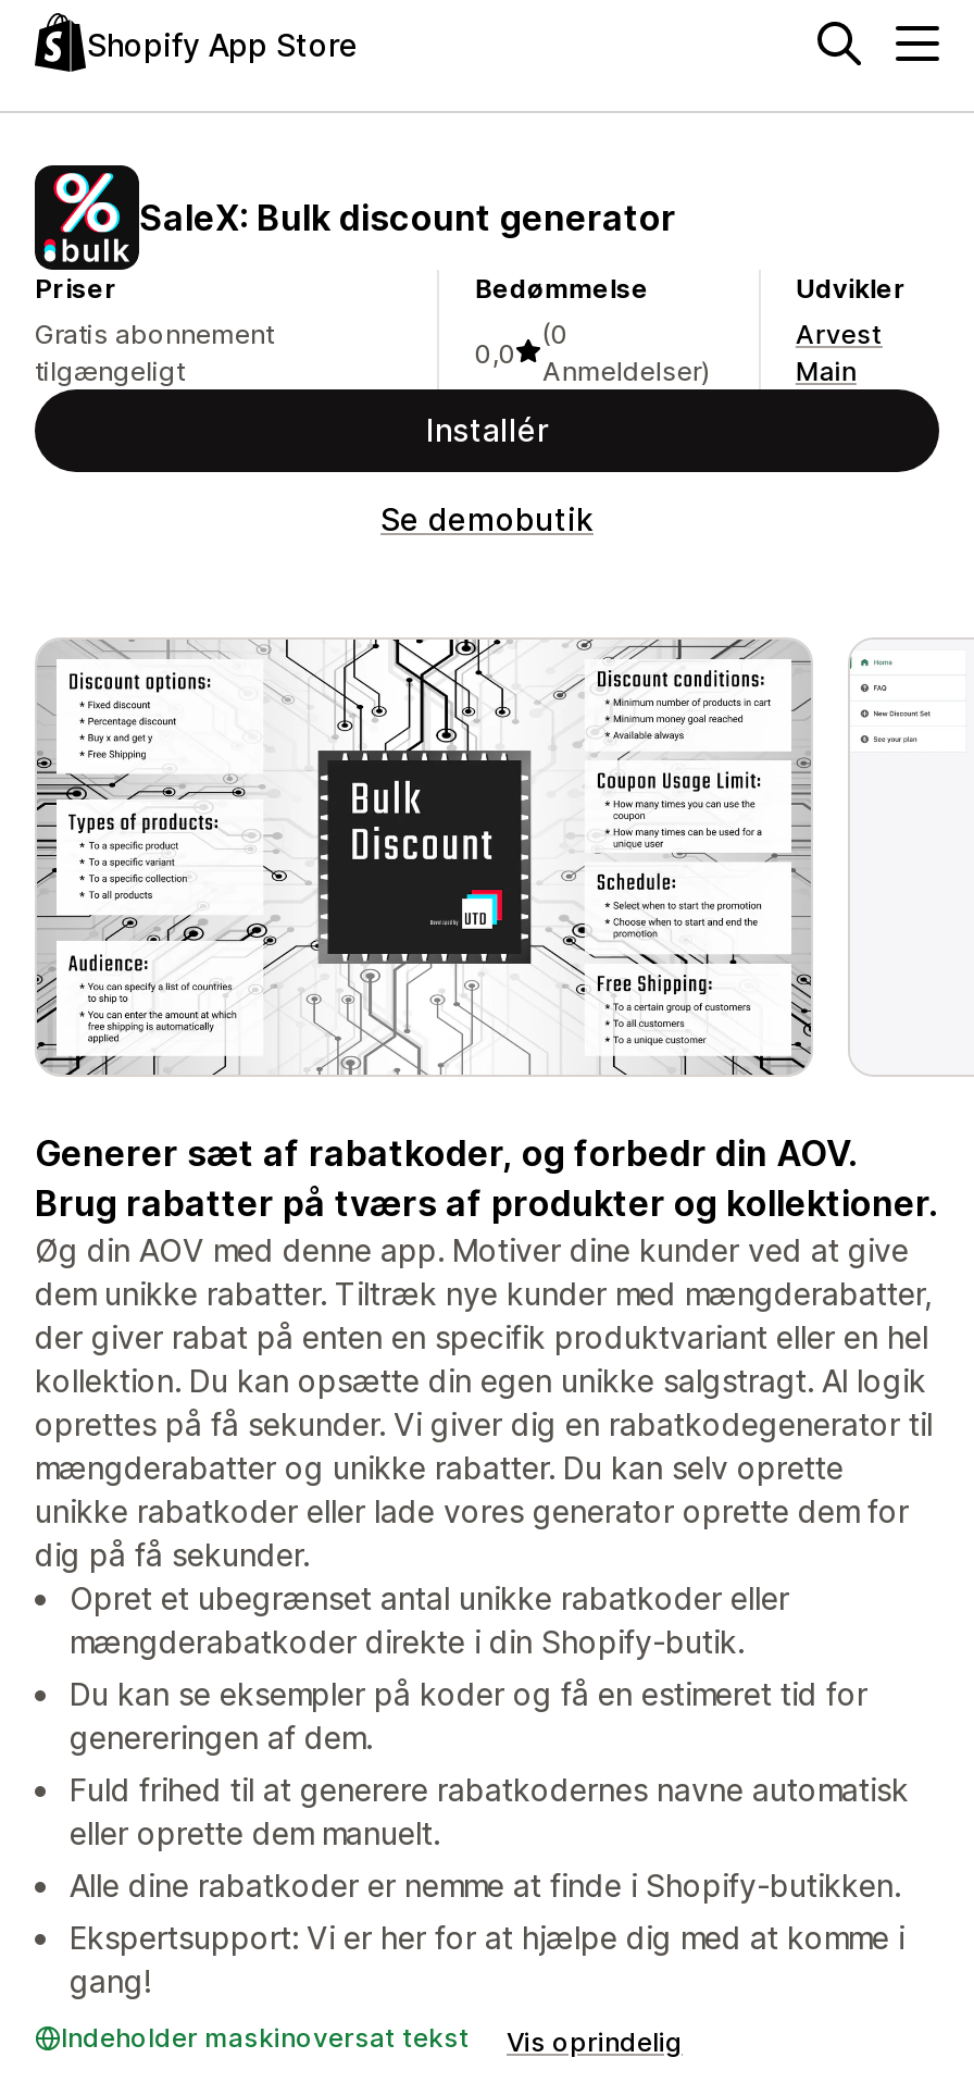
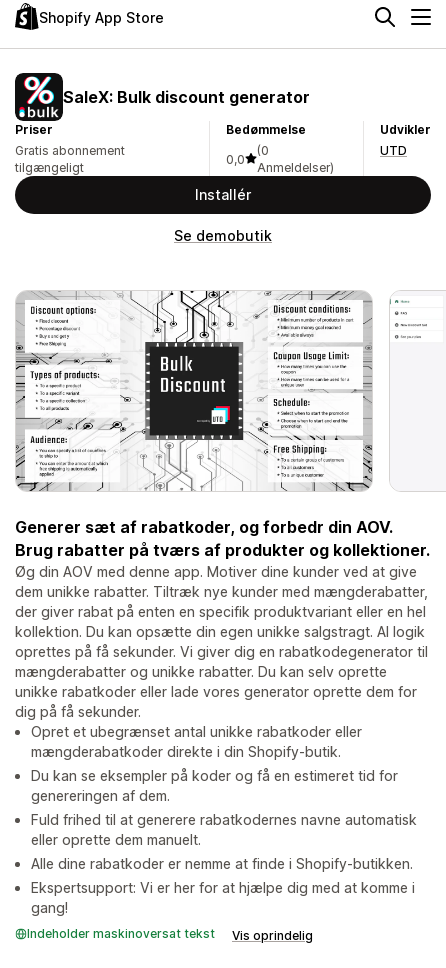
- Arvest
- Main
+ UTD
